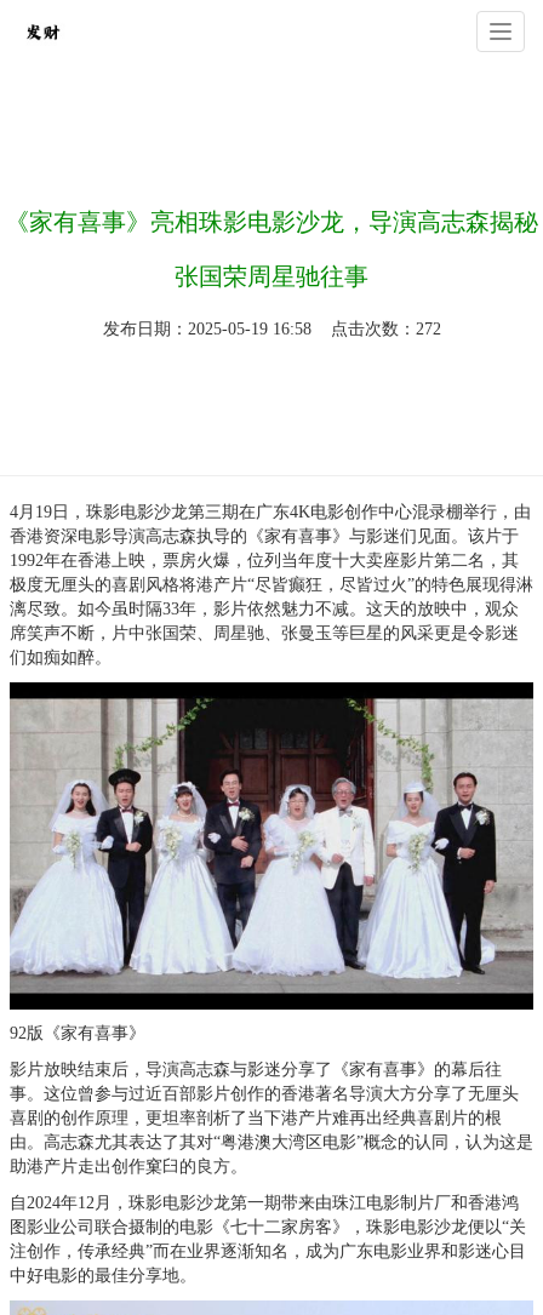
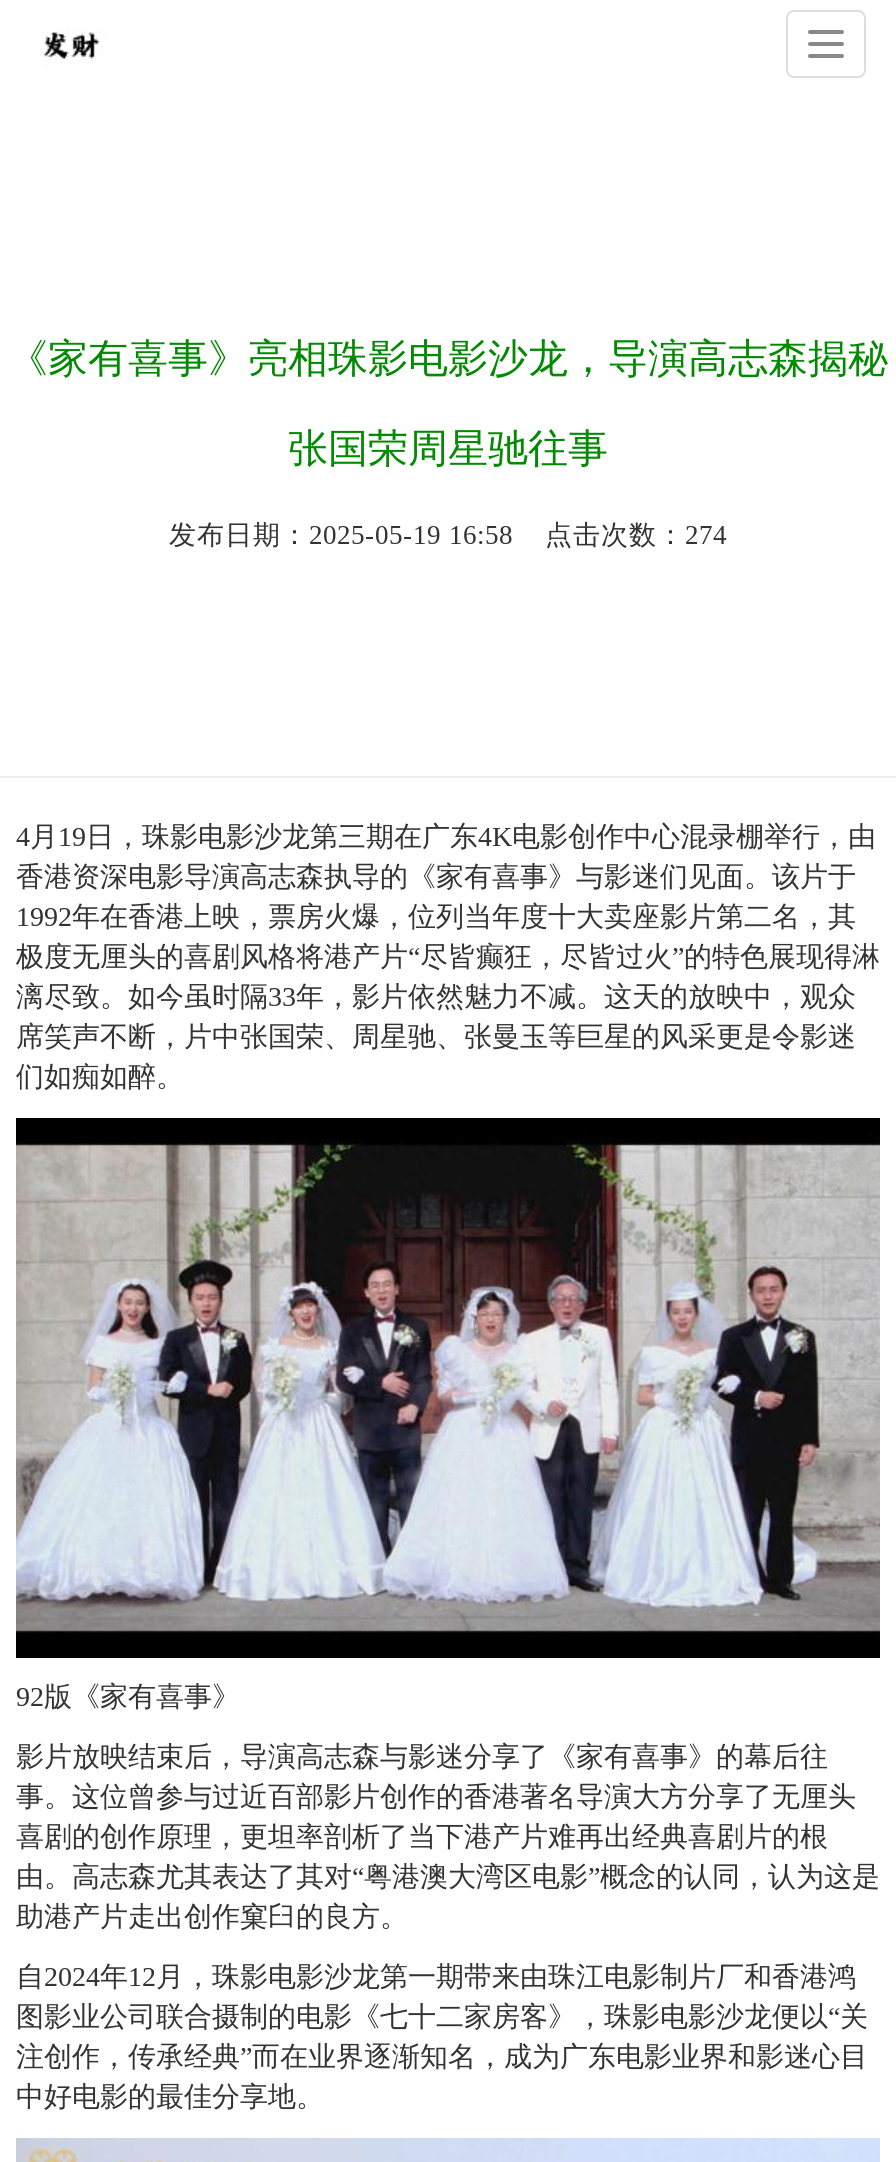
- 发布日期：2025-05-19 16:58 点击次数：272
+ 发布日期：2025-05-19 16:58 点击次数：274
